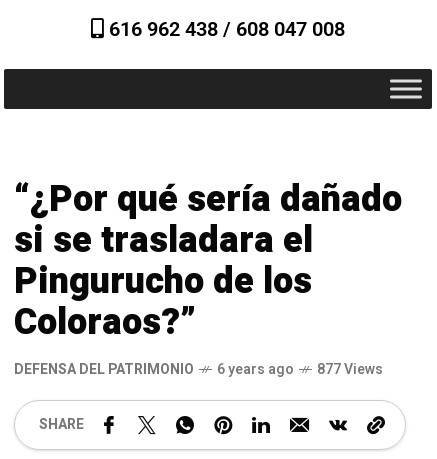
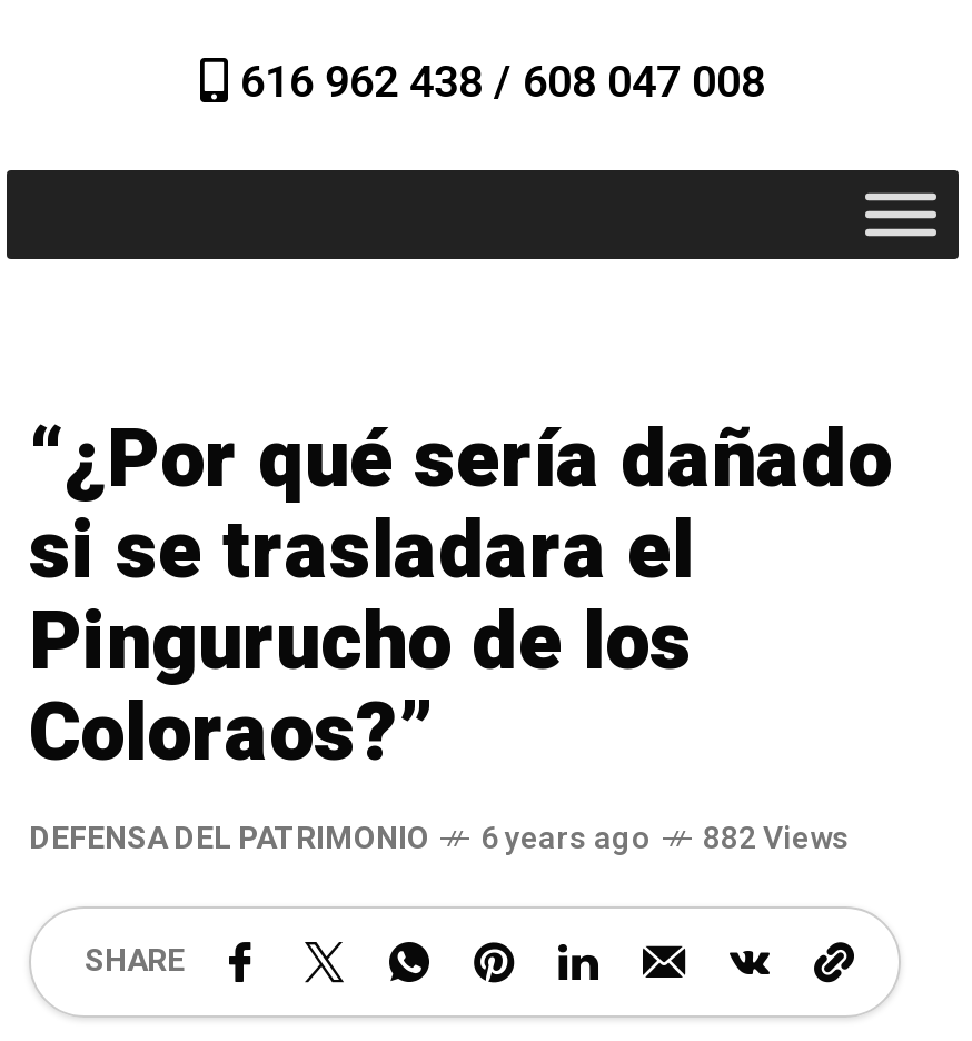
- DEFENSA DEL PATRIMONIO 6 years ago 877 Views
+ DEFENSA DEL PATRIMONIO 6 years ago 882 Views
